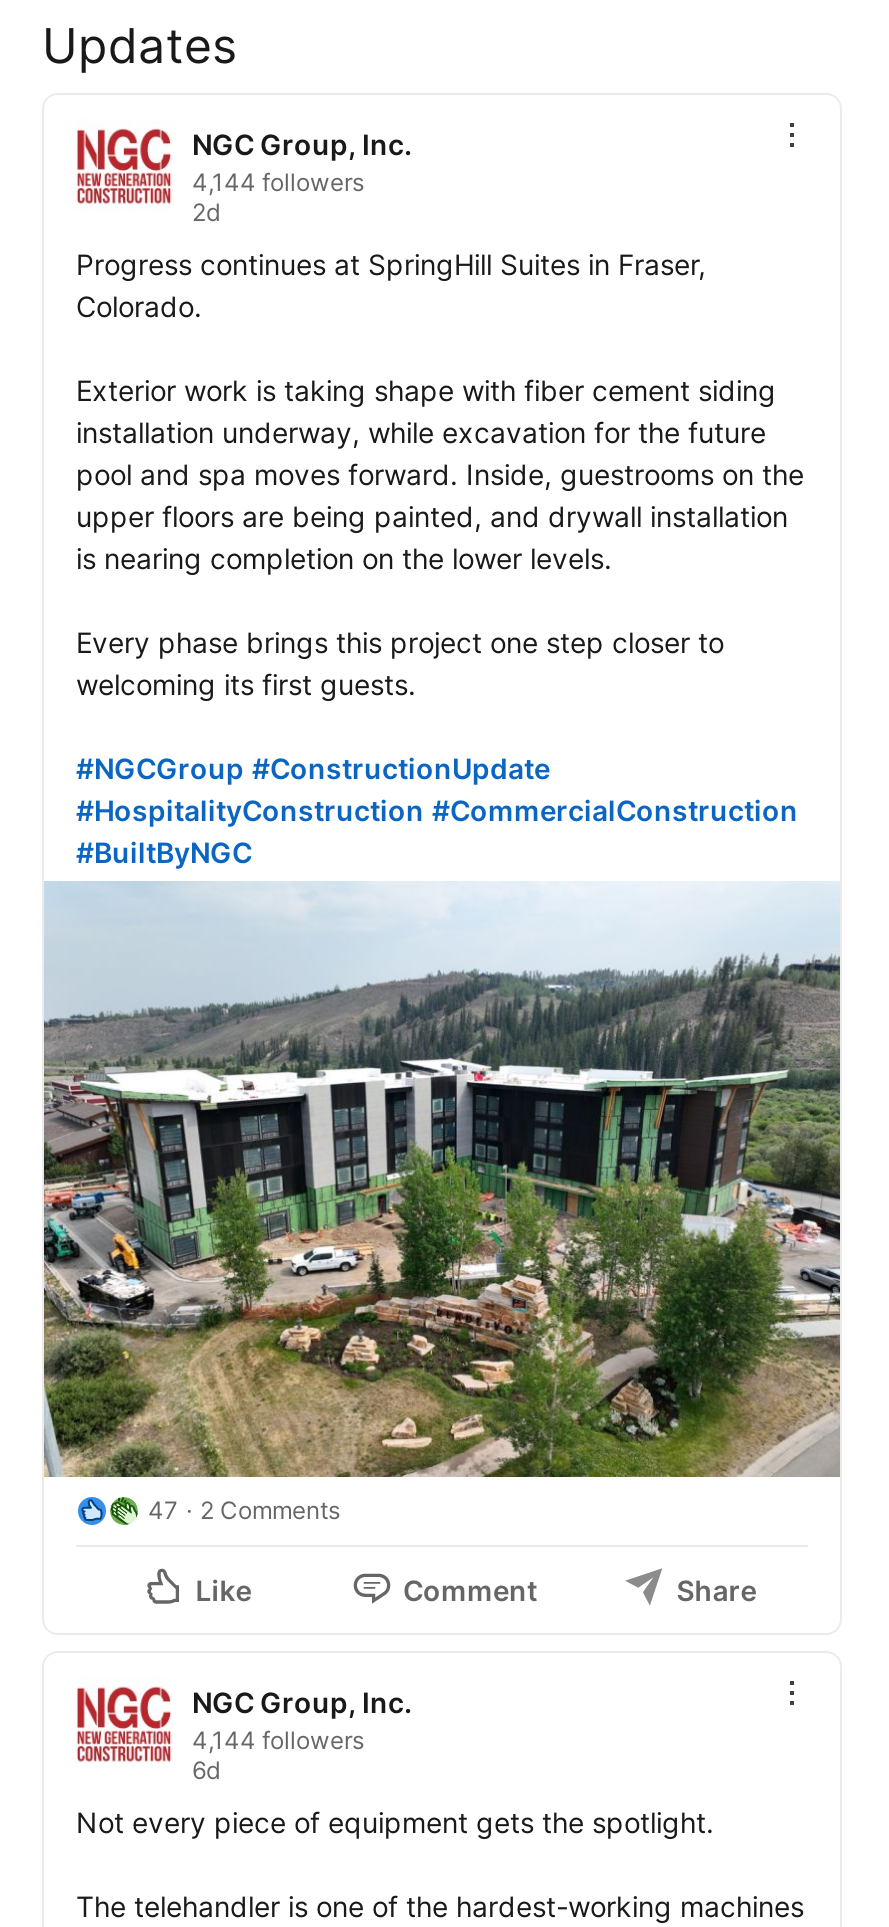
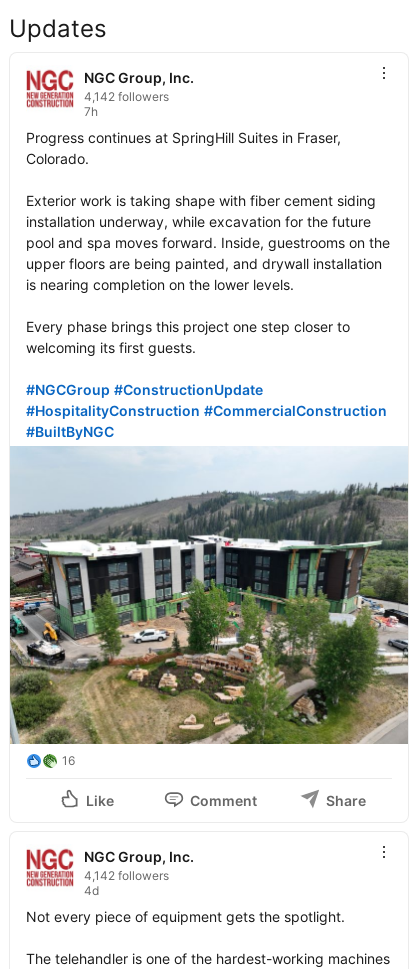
- 4,144 followers
- 2d
+ 4,142 followers
+ 7h

- 47
- 2 Comments
+ 16

- 4,144 followers
- 6d
+ 4,142 followers
+ 4d
